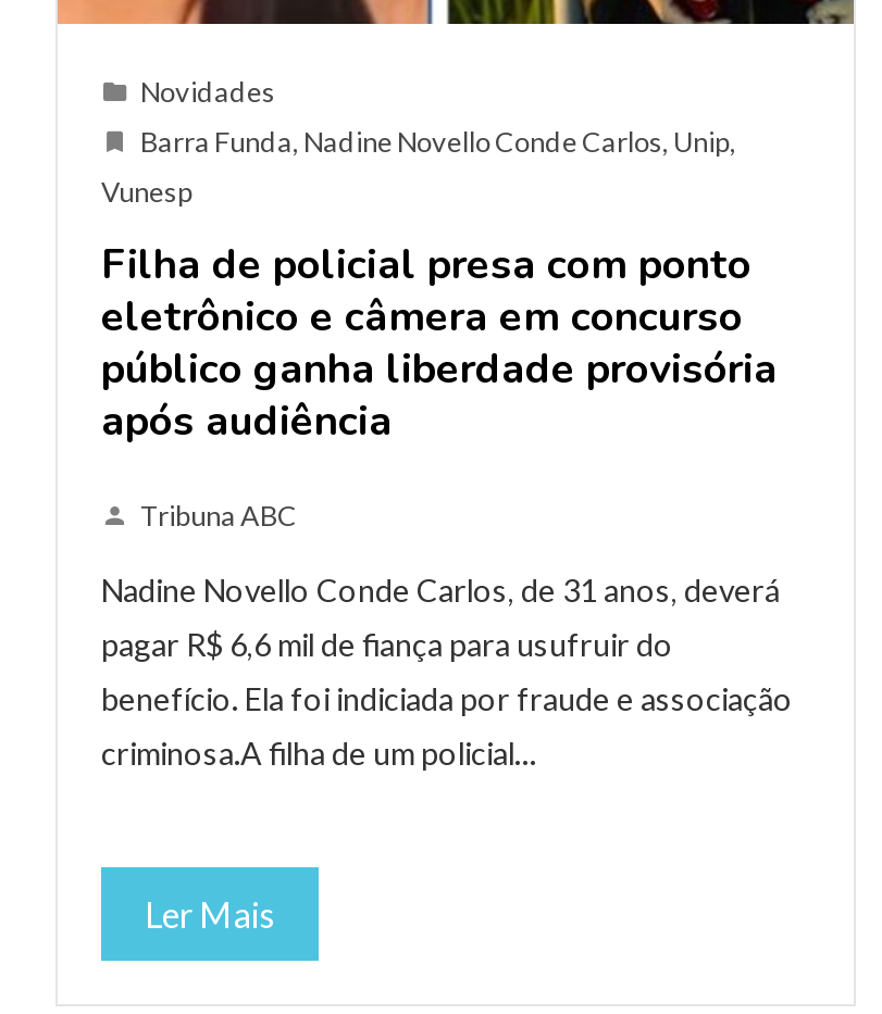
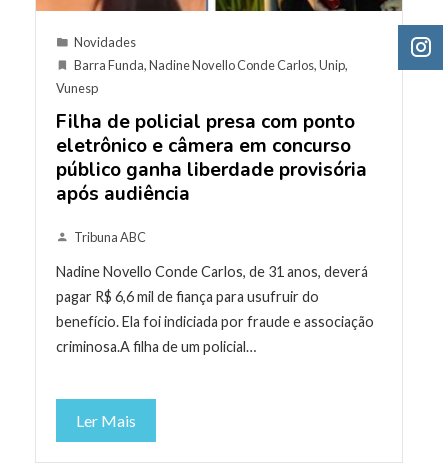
+ [image]
